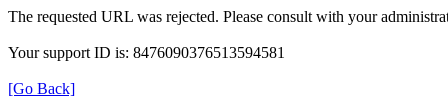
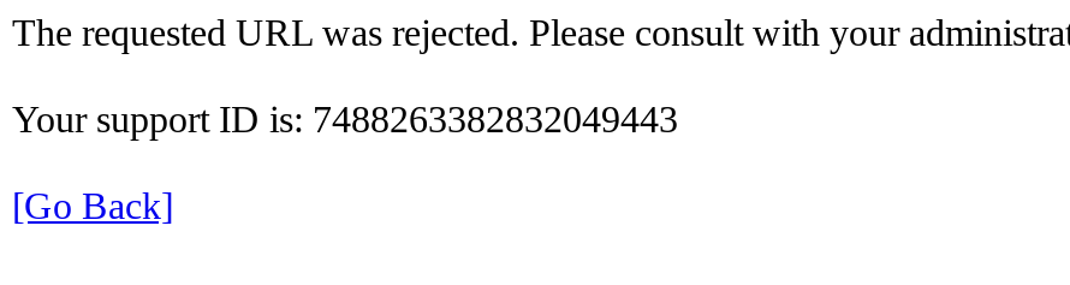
- Your support ID is: 8476090376513594581
+ Your support ID is: 7488263382832049443
